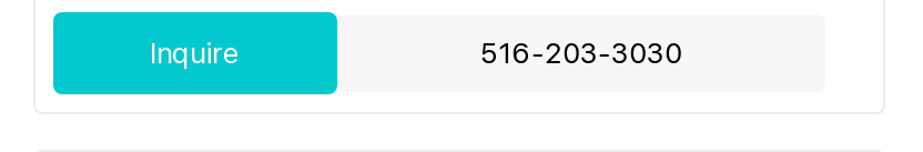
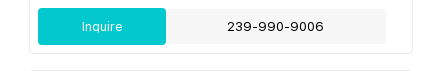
- 516-203-3030
+ 239-990-9006
